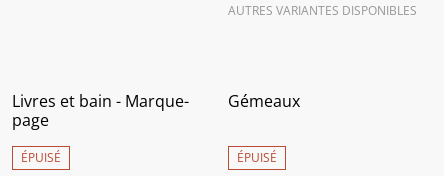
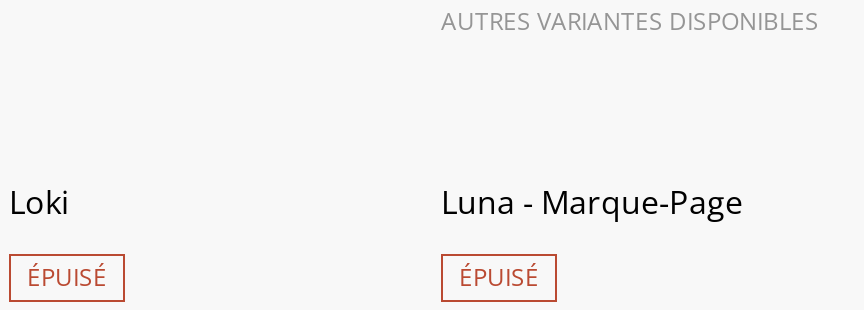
- Livres et bain - Marque-
- page
+ Loki

- Gémeaux
+ Luna - Marque-Page
